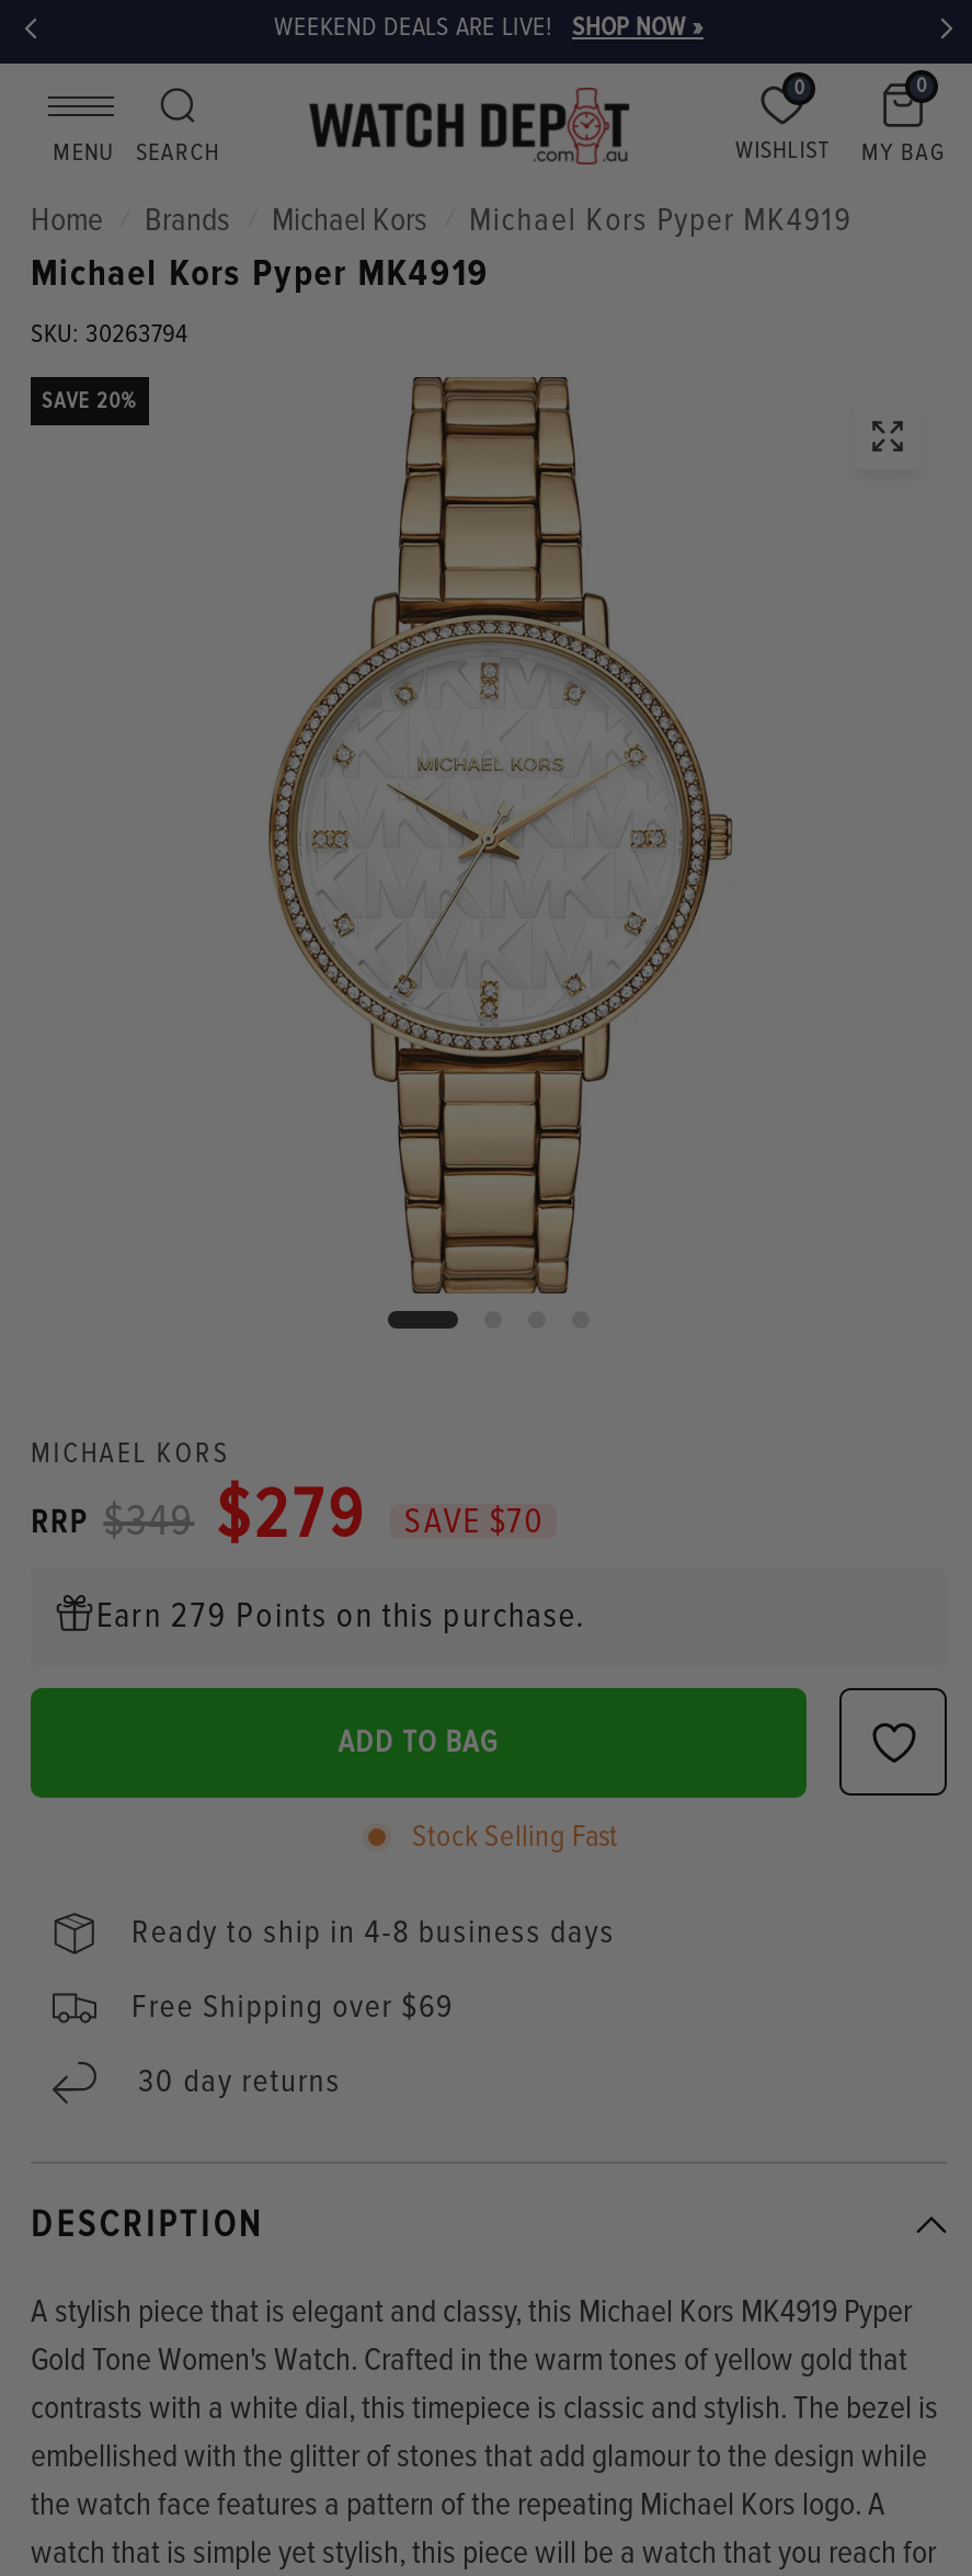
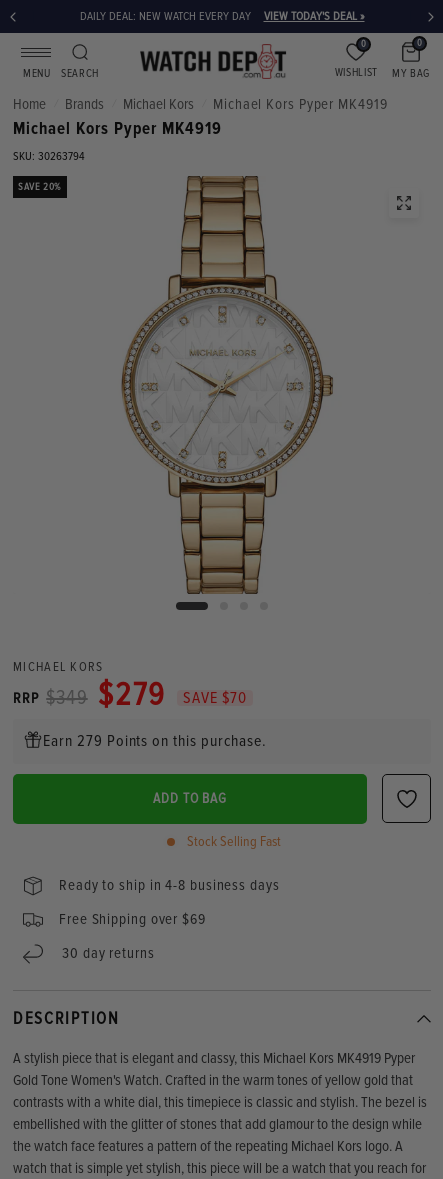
- WEEKEND DEALS ARE LIVE! SHOP NOW »
+ DAILY DEAL: NEW WATCH EVERY DAY
+ VIEW TODAY'S DEAL »
